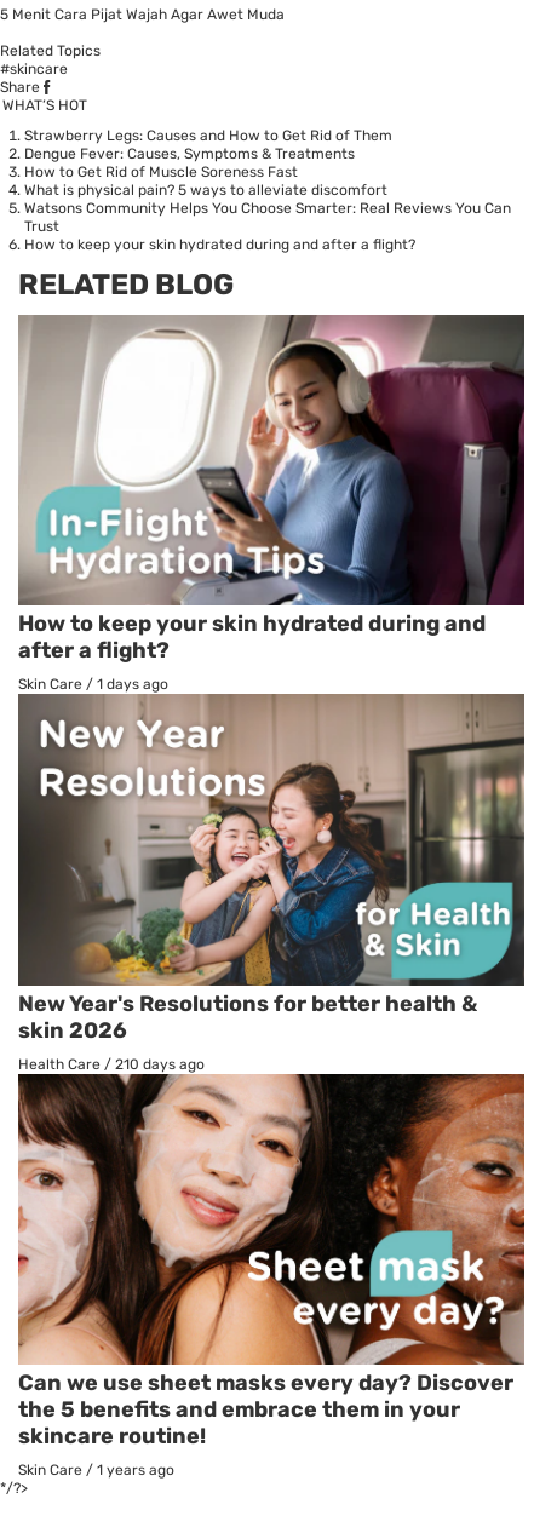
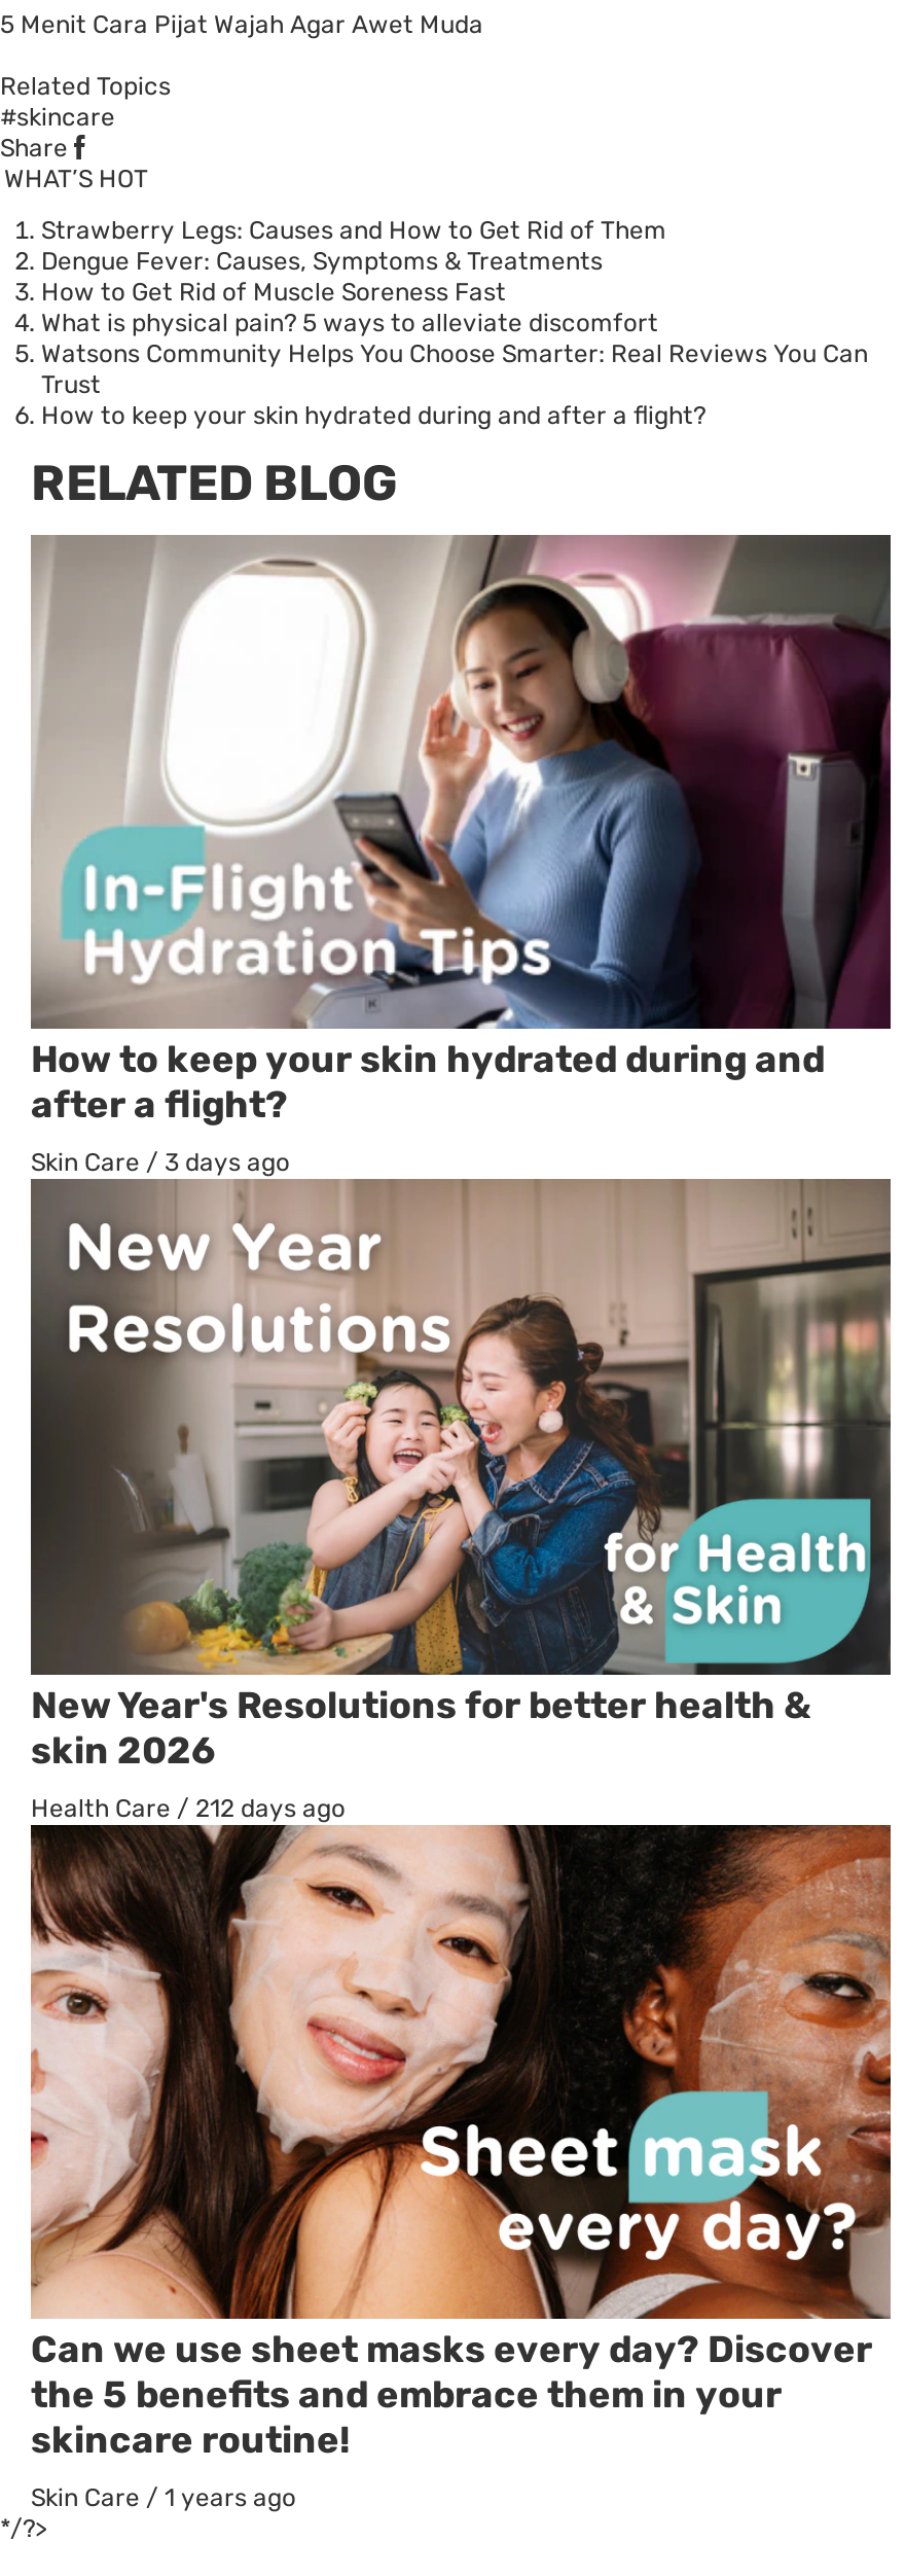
- Skin Care / 1 days ago
+ Skin Care / 3 days ago

- Health Care / 210 days ago
+ Health Care / 212 days ago
